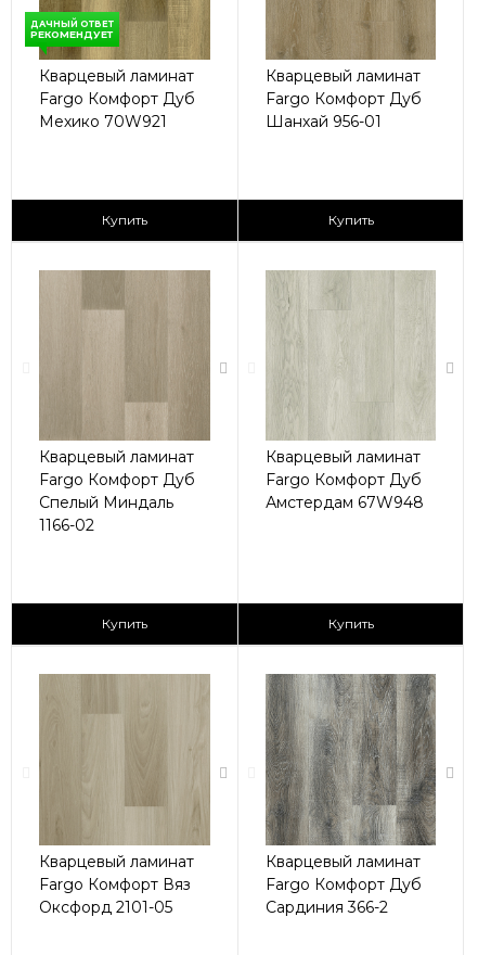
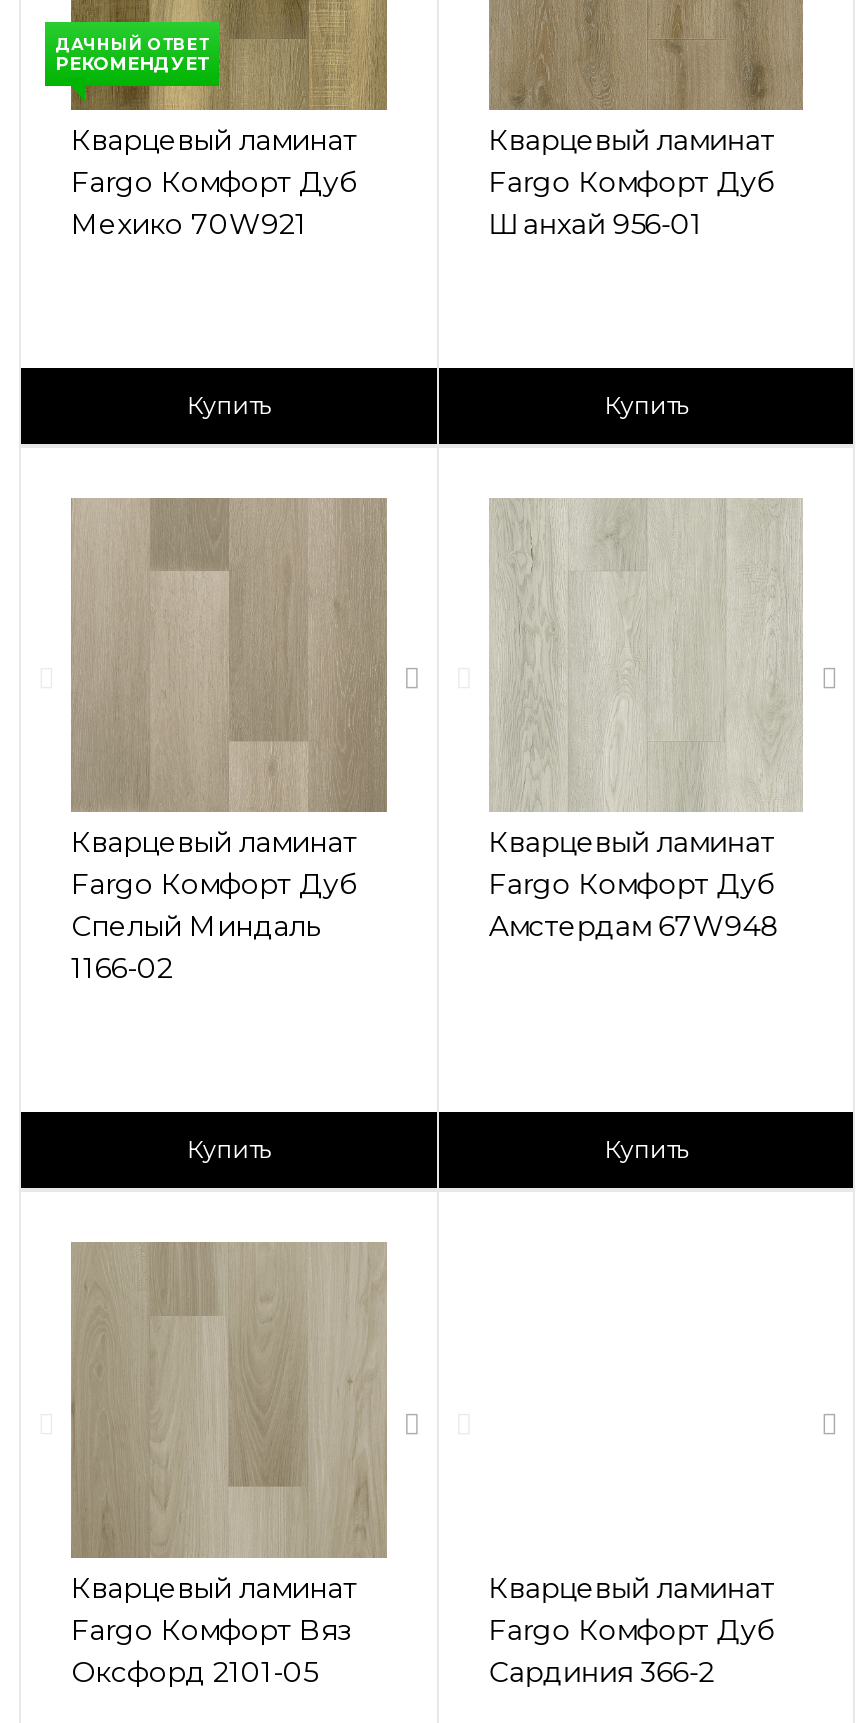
- [image]
